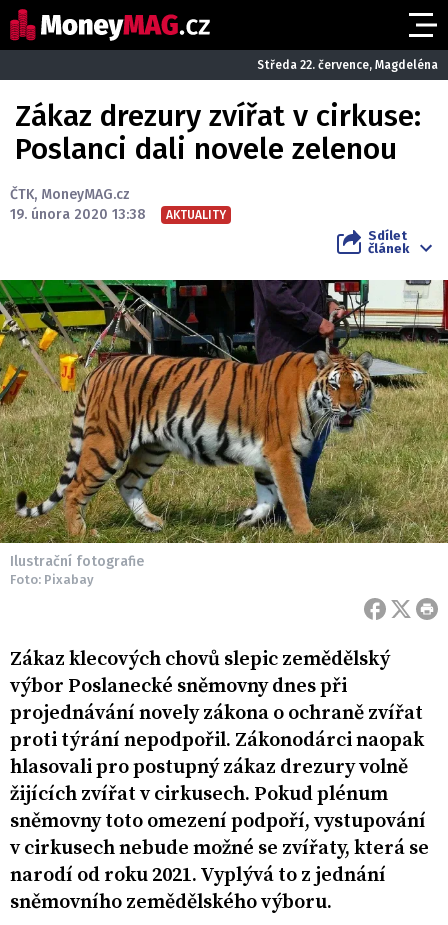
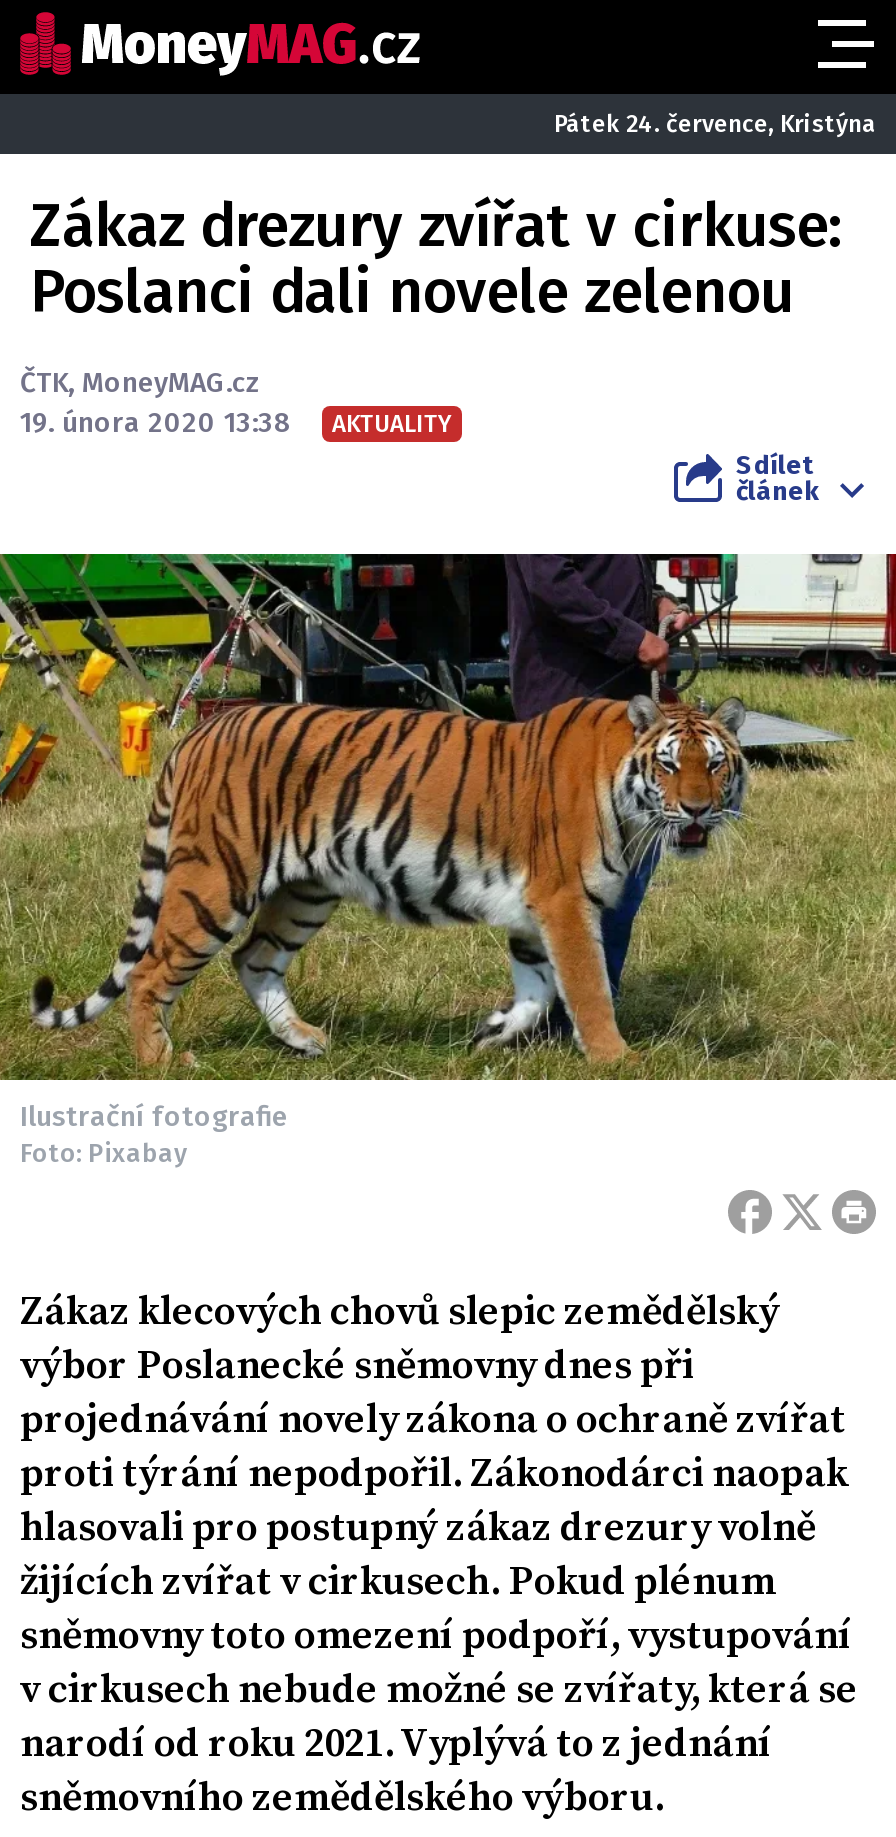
- Středa 22. července, Magdeléna
+ Pátek 24. července, Kristýna
